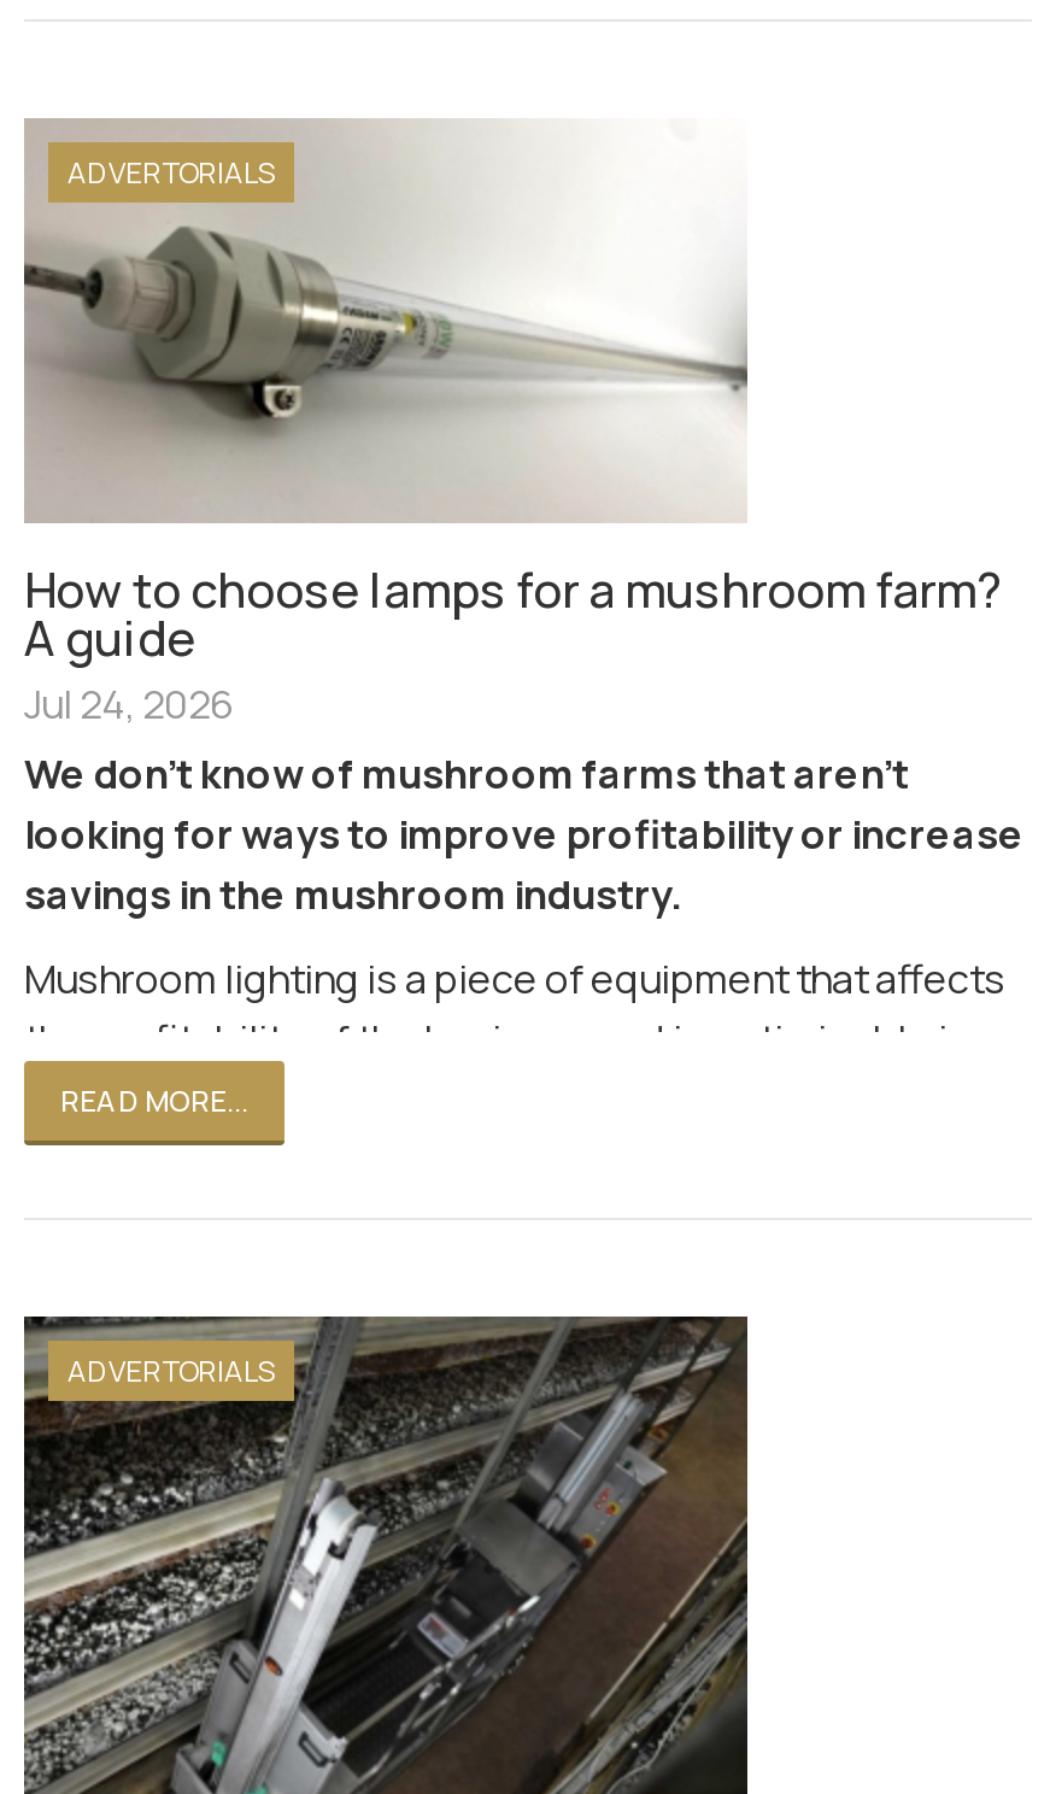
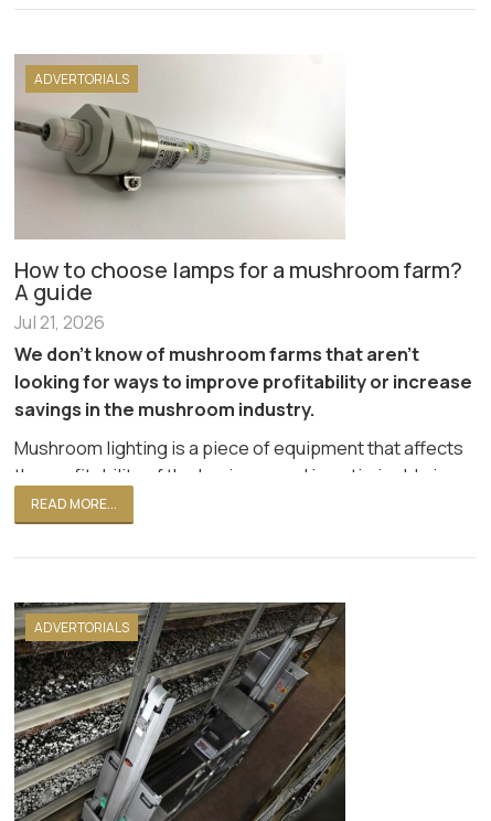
- Jul 24, 2026
+ Jul 21, 2026
